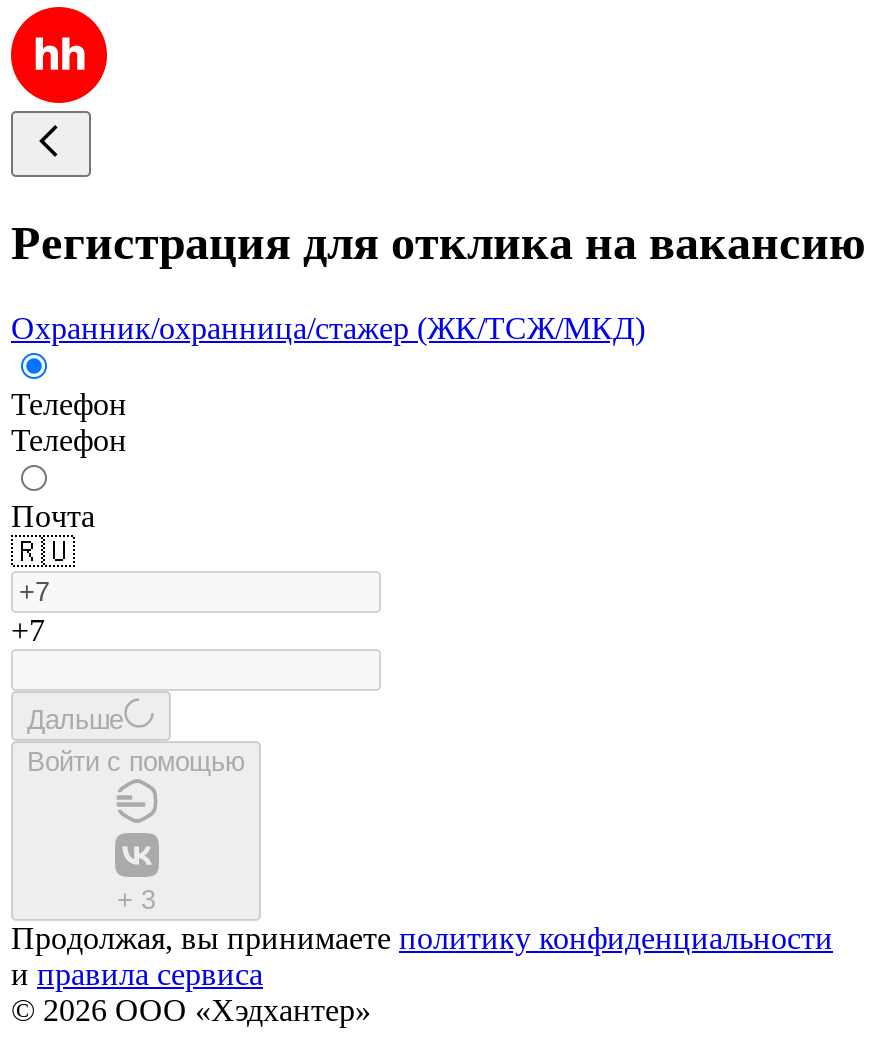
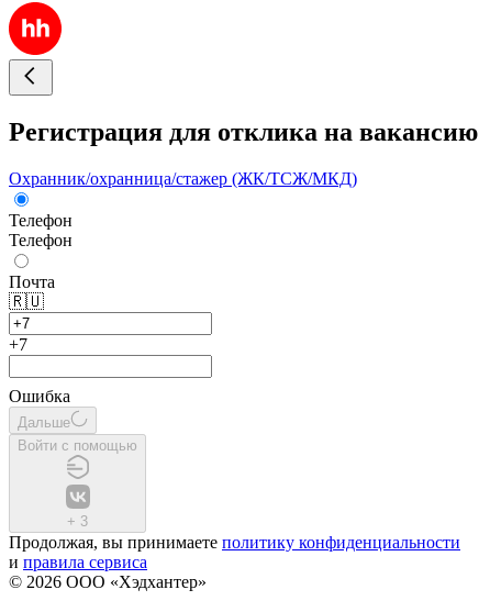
+ Ошибка
